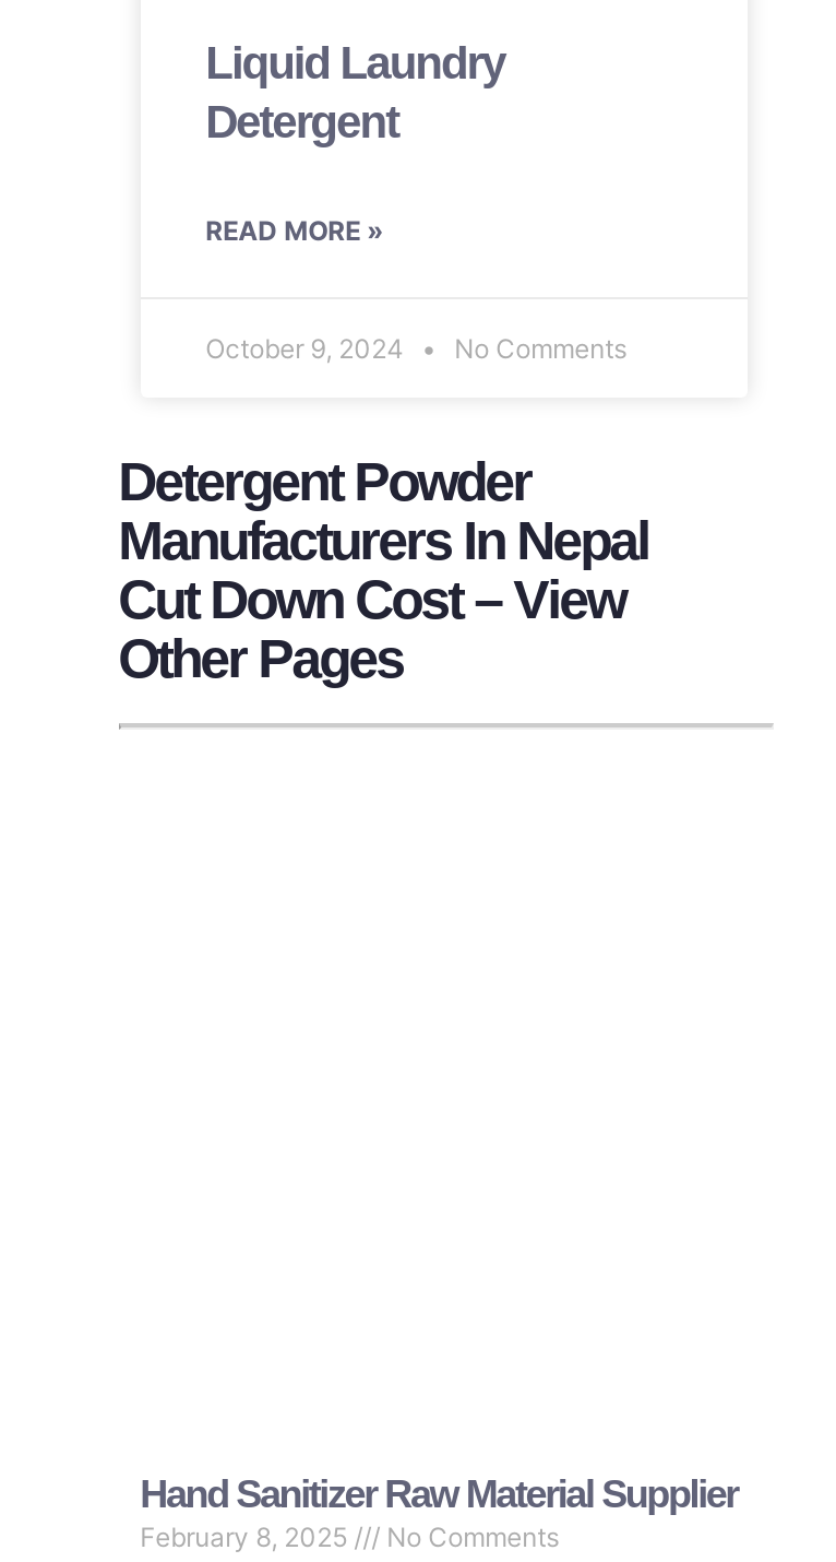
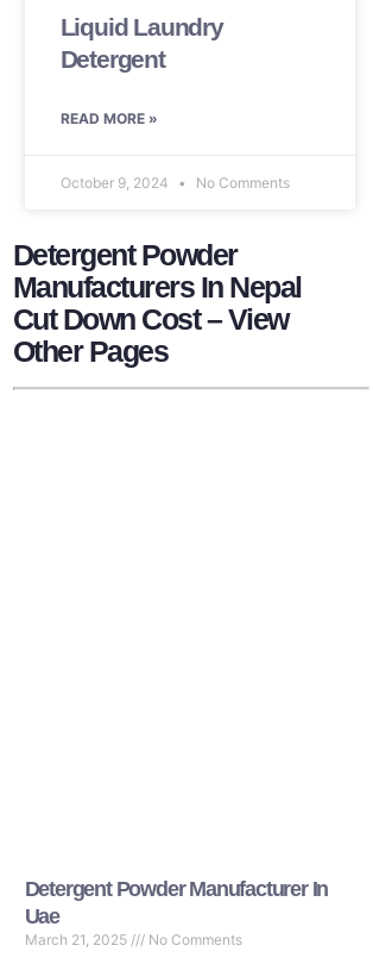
- Hand Sanitizer Raw Material Supplier
- February 8, 2025
+ Detergent Powder Manufacturer In
+ Uae
+ March 21, 2025
